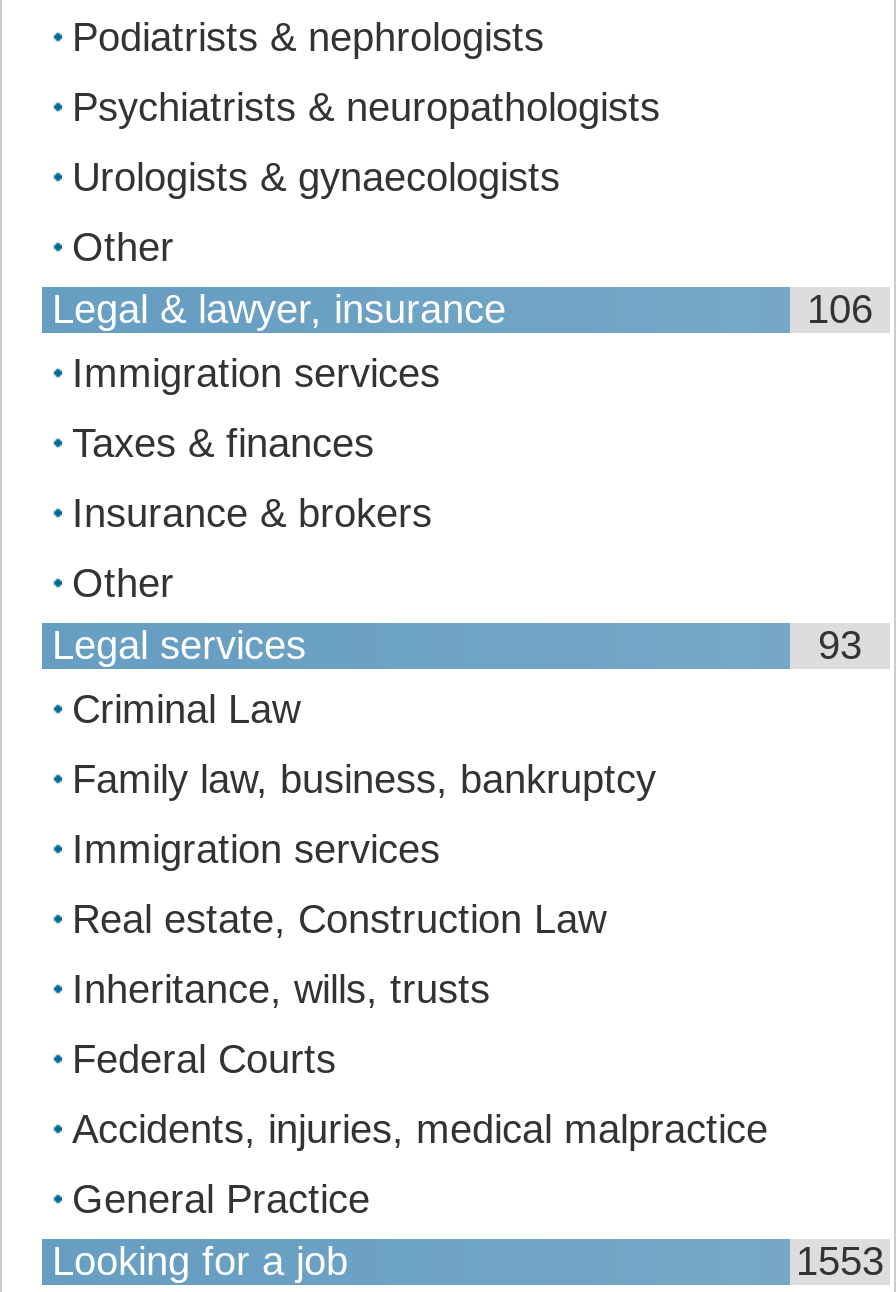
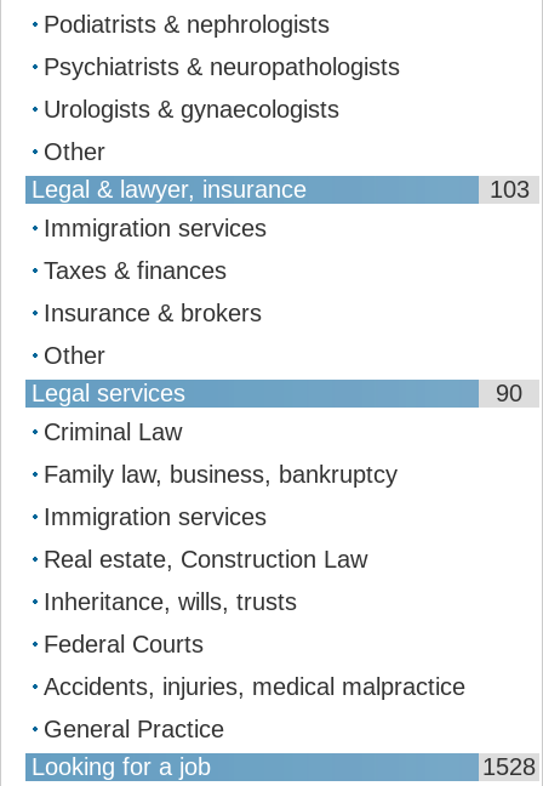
- 106
+ 103

- 93
+ 90

- 1553
+ 1528
